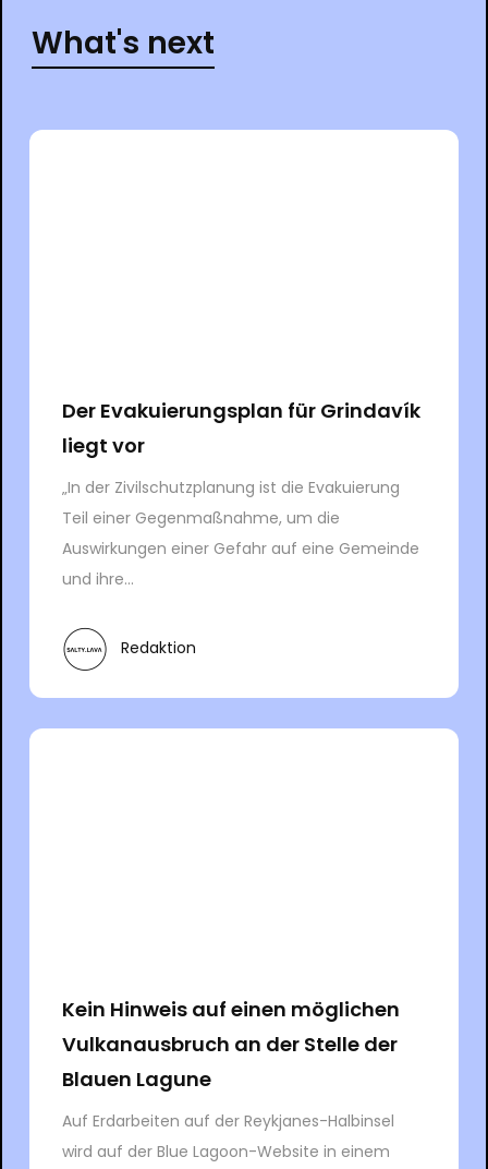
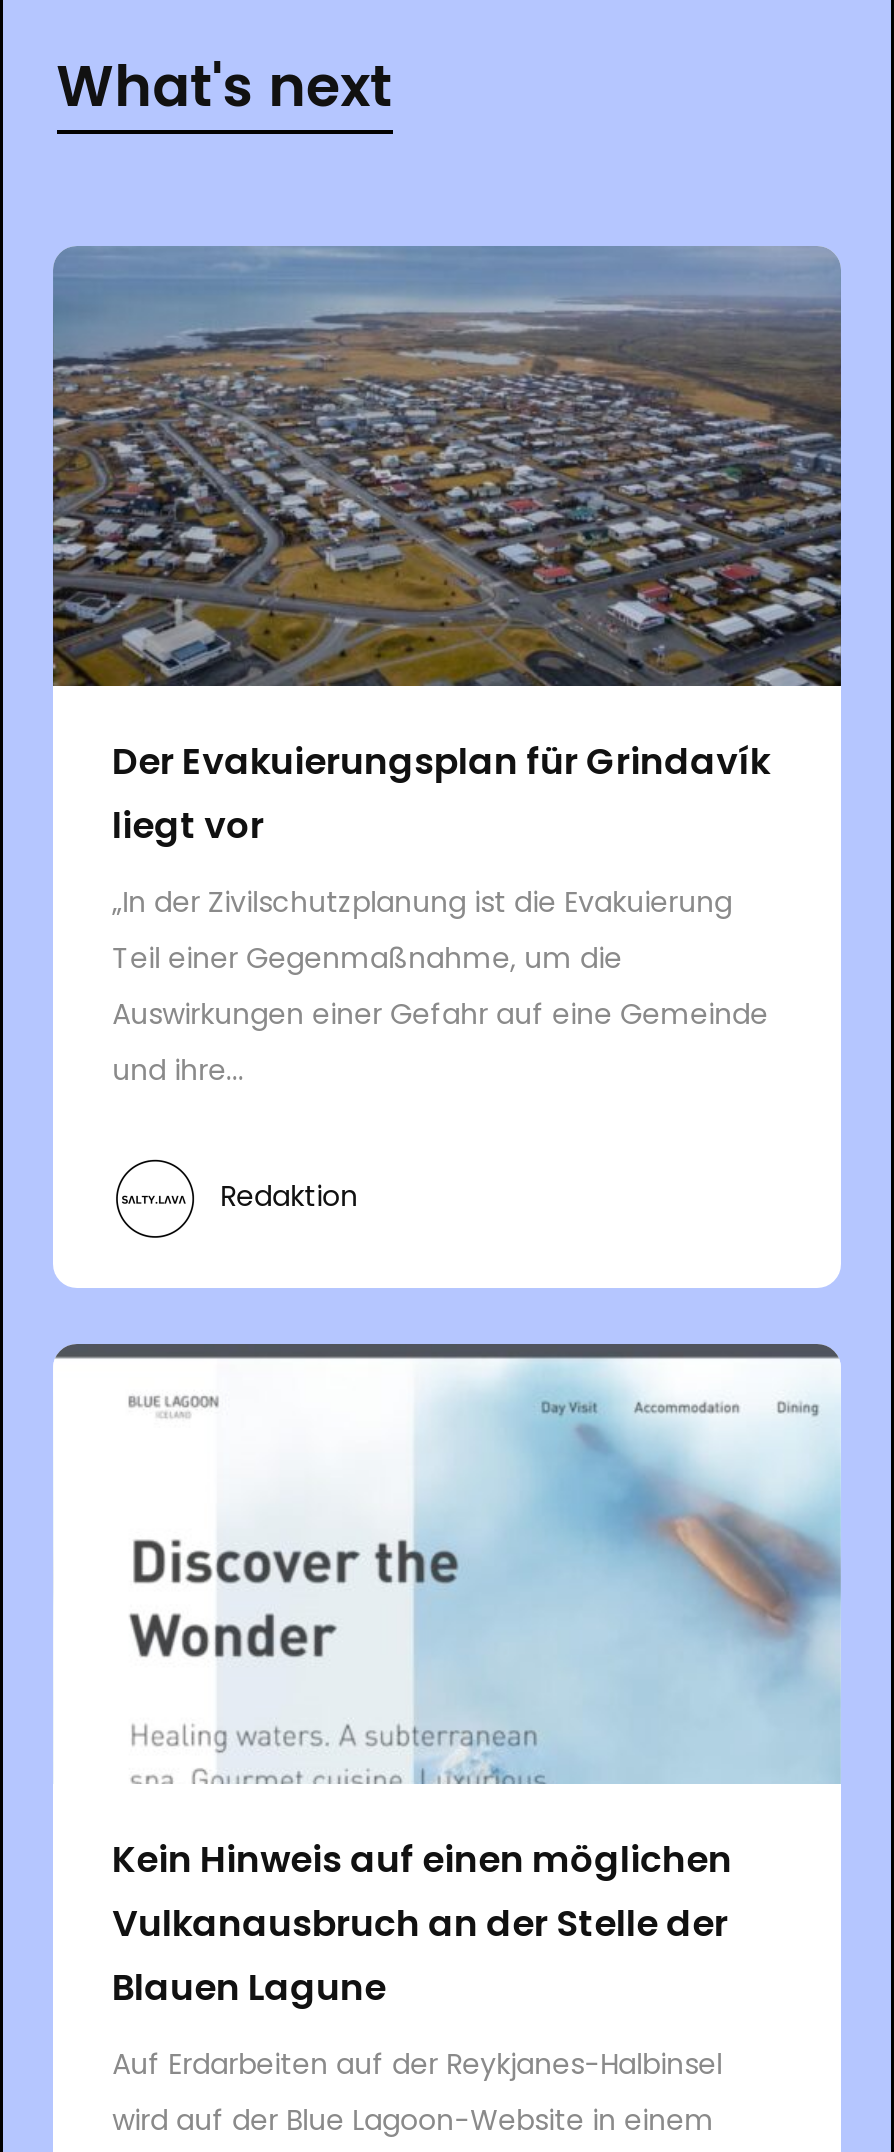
+ [image]

+ [image]
